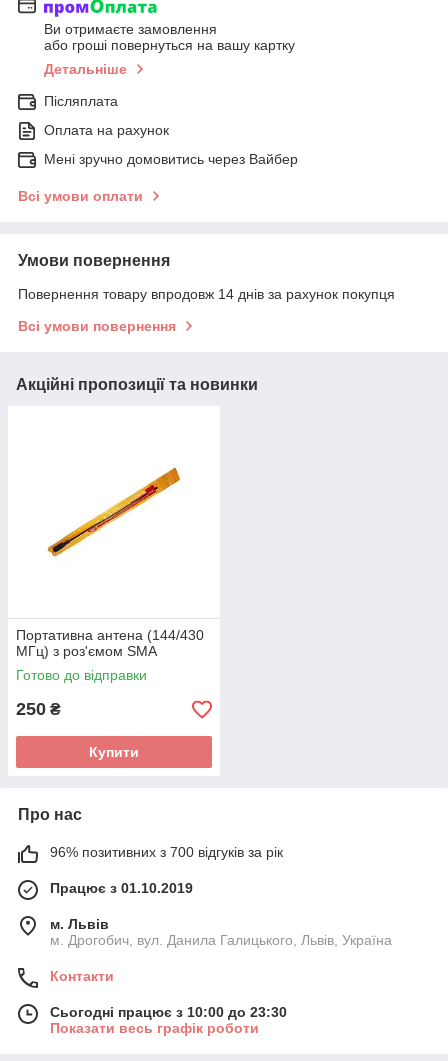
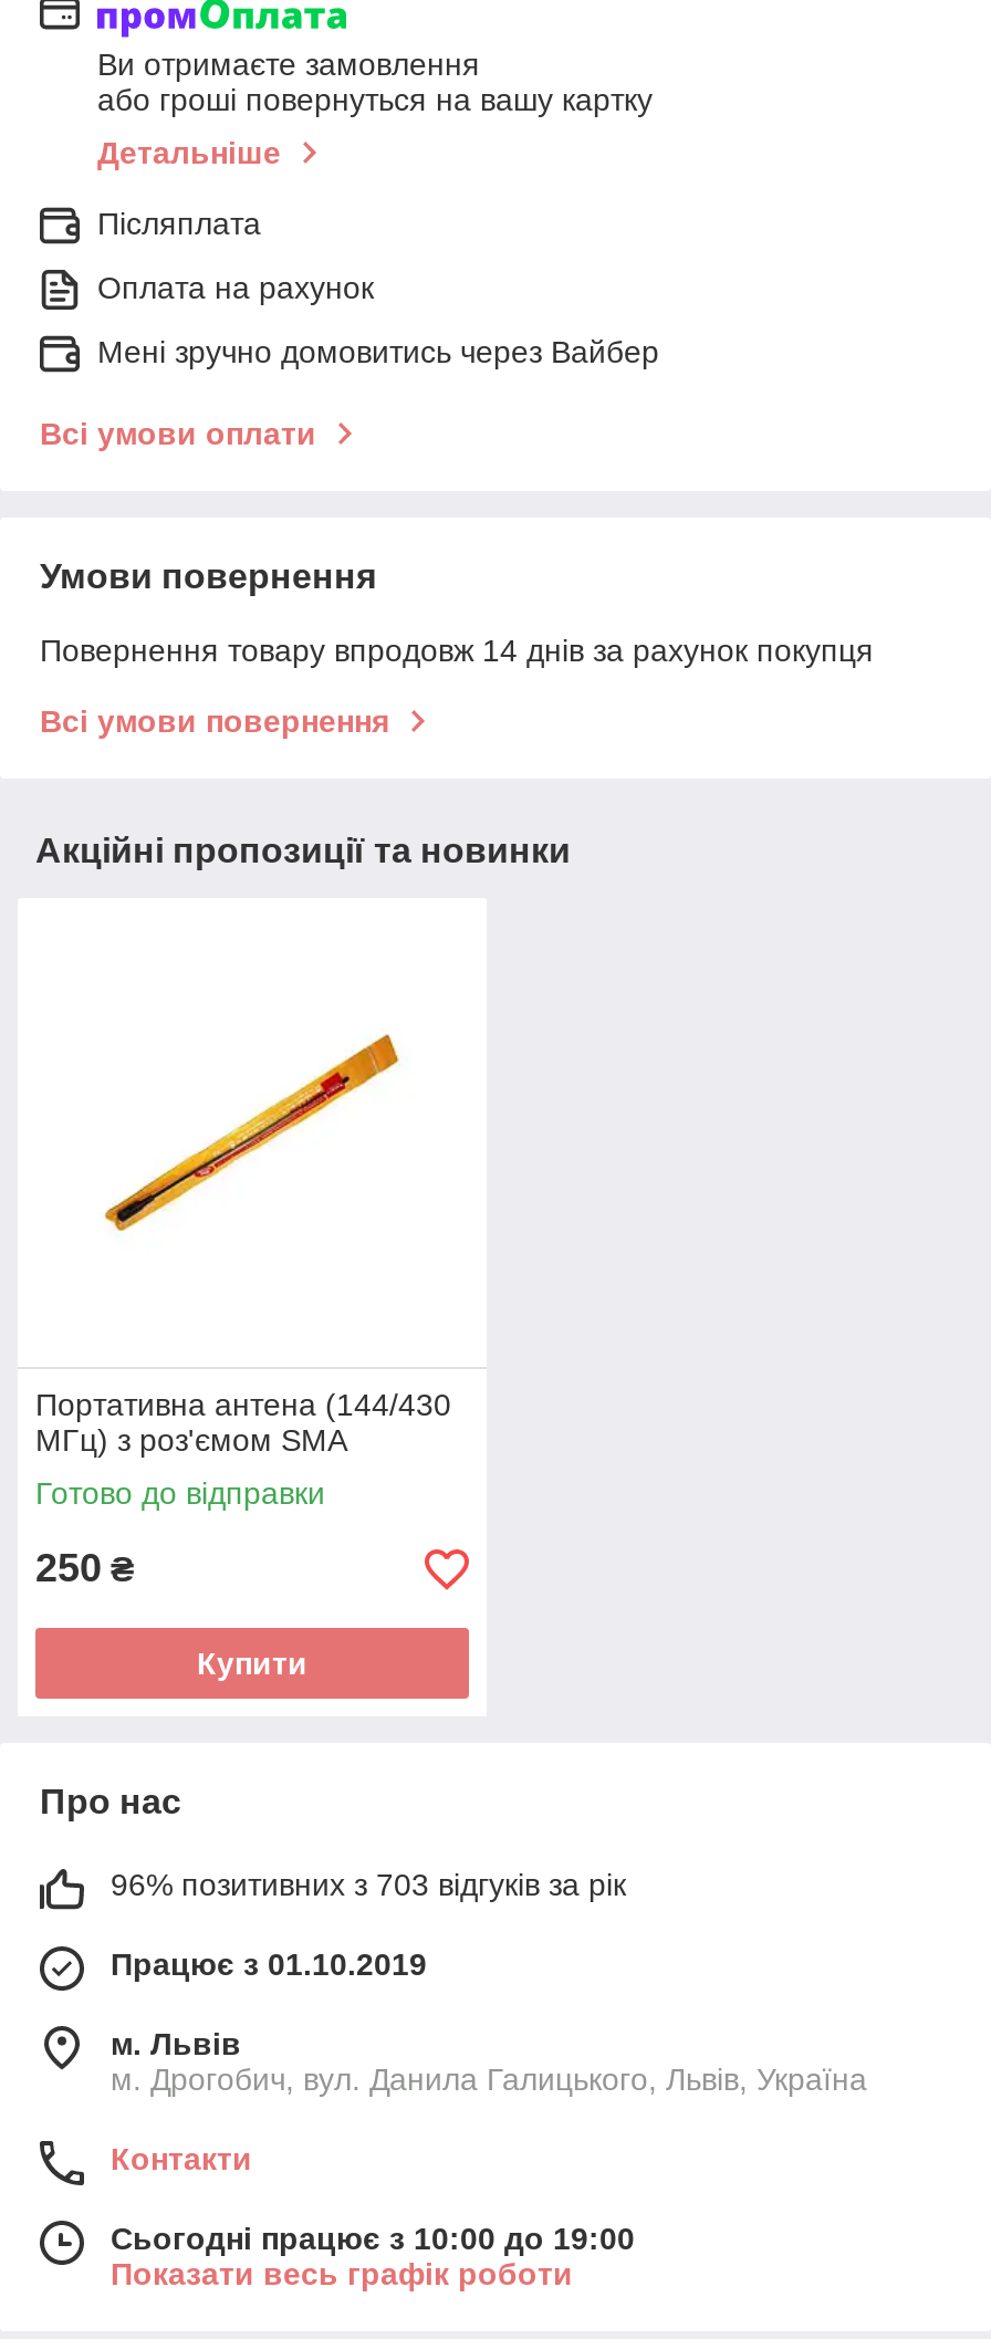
- 96% позитивних з 700 відгуків за рік
+ 96% позитивних з 703 відгуків за рік

- Сьогодні працює з 10:00 до 23:30
+ Сьогодні працює з 10:00 до 19:00
